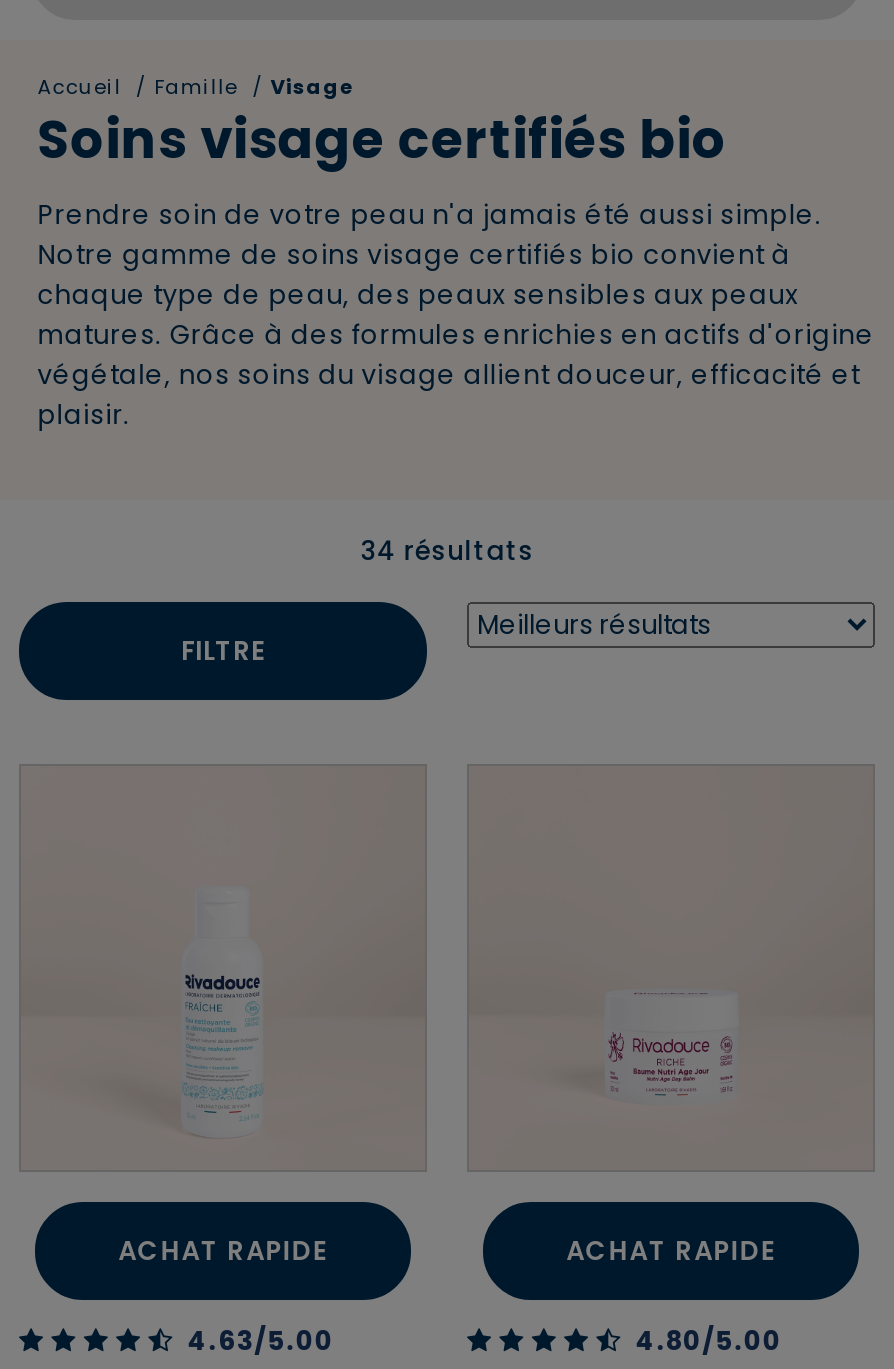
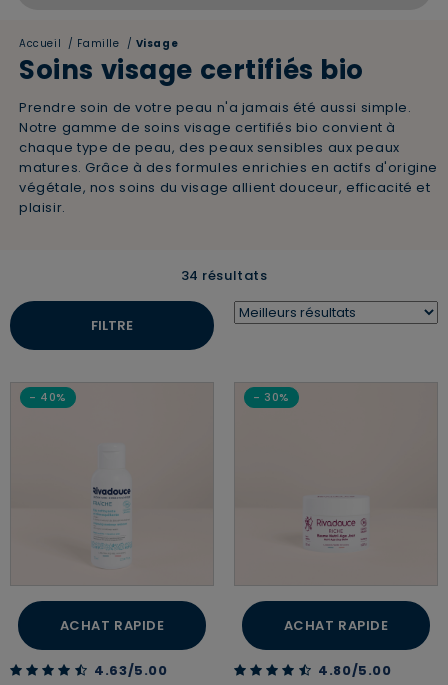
+ - 40%

+ - 30%
